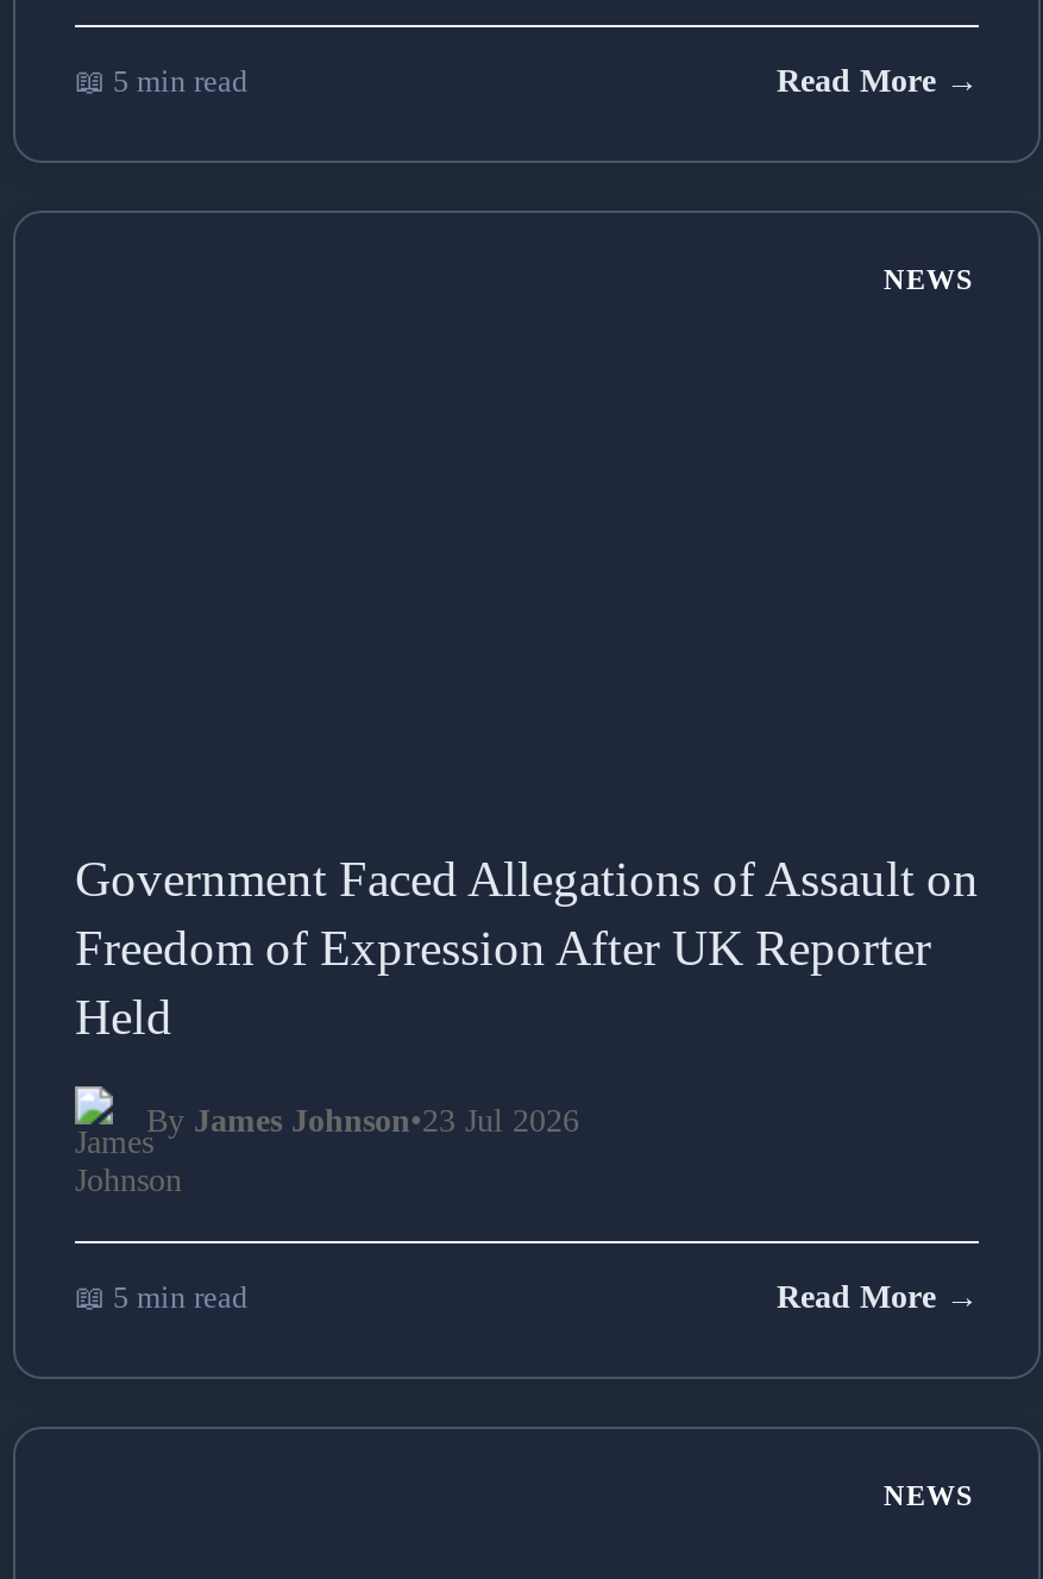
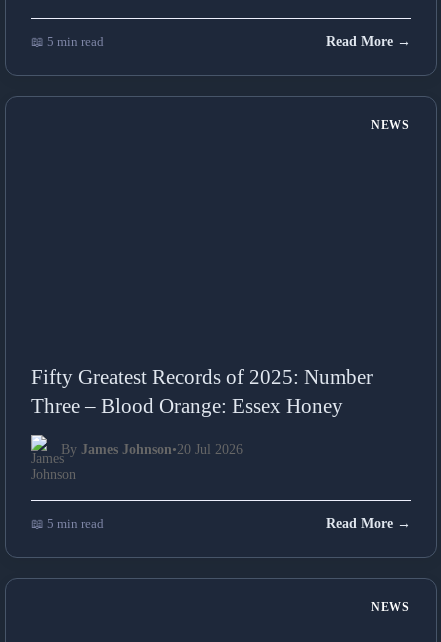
- Government Faced Allegations of Assault on
- Freedom of Expression After UK Reporter
- Held
+ Fifty Greatest Records of 2025: Number
+ Three – Blood Orange: Essex Honey

- By James Johnson•23 Jul 2026
+ By James Johnson•20 Jul 2026
